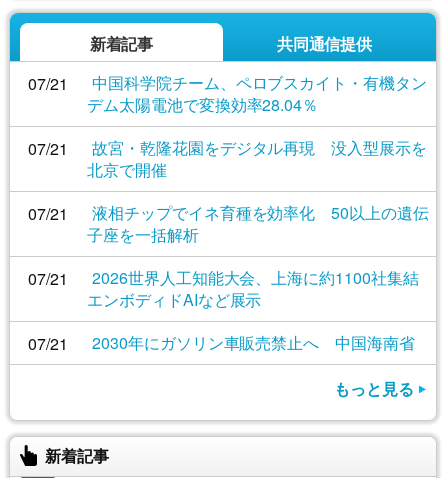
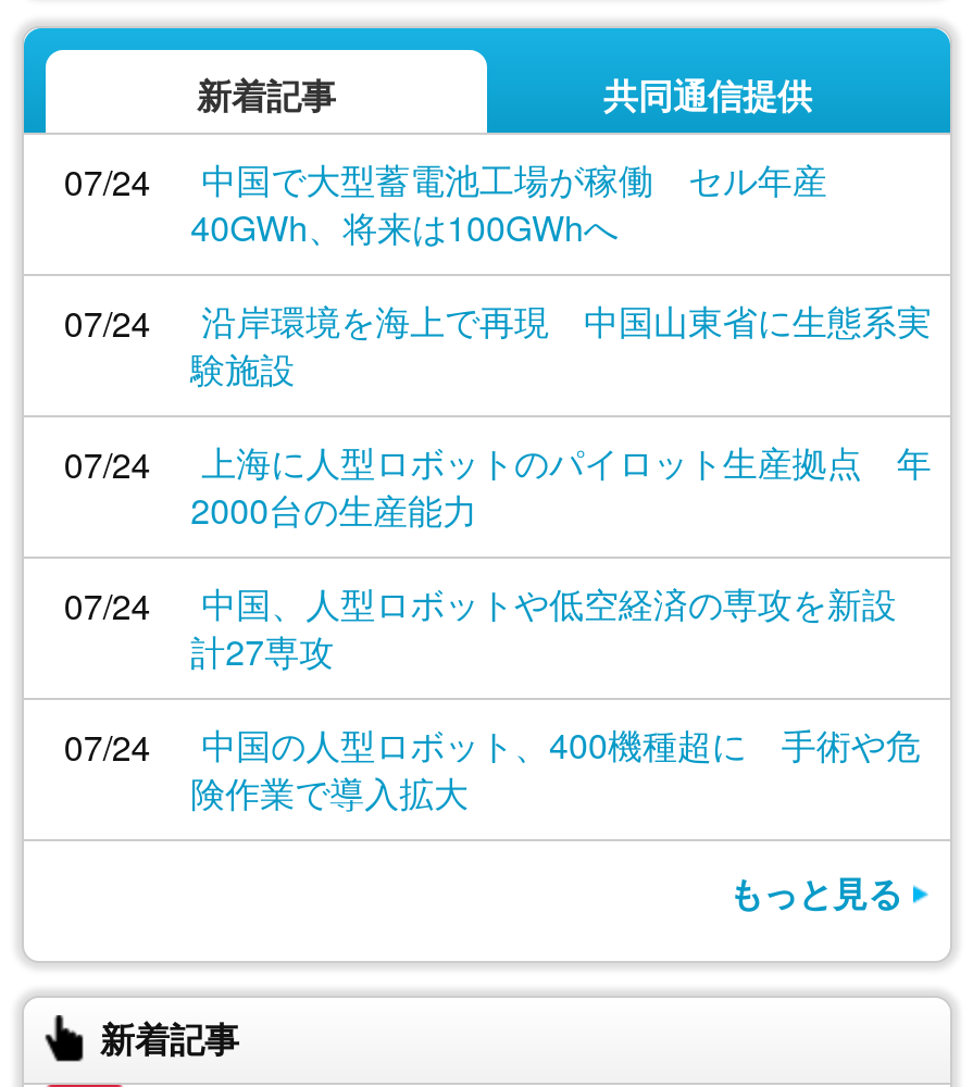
- 07/21
- 中国科学院チーム、ペロブスカイト・有機タン
- デム太陽電池で変換効率28.04％
+ 07/24
+ 中国で大型蓄電池工場が稼働 セル年産
+ 40GWh、将来は100GWhへ

- 07/21
- 故宮・乾隆花園をデジタル再現 没入型展示を
- 北京で開催
+ 07/24
+ 沿岸環境を海上で再現 中国山東省に生態系実
+ 験施設

- 07/21
- 液相チップでイネ育種を効率化 50以上の遺伝
- 子座を一括解析
+ 07/24
+ 上海に人型ロボットのパイロット生産拠点 年
+ 2000台の生産能力

- 07/21
- 2026世界人工知能大会、上海に約1100社集結
- エンボディドAIなど展示
+ 07/24
+ 中国、人型ロボットや低空経済の専攻を新設
+ 計27専攻

- 07/21
- 2030年にガソリン車販売禁止へ 中国海南省
+ 07/24
+ 中国の人型ロボット、400機種超に 手術や危
+ 険作業で導入拡大
